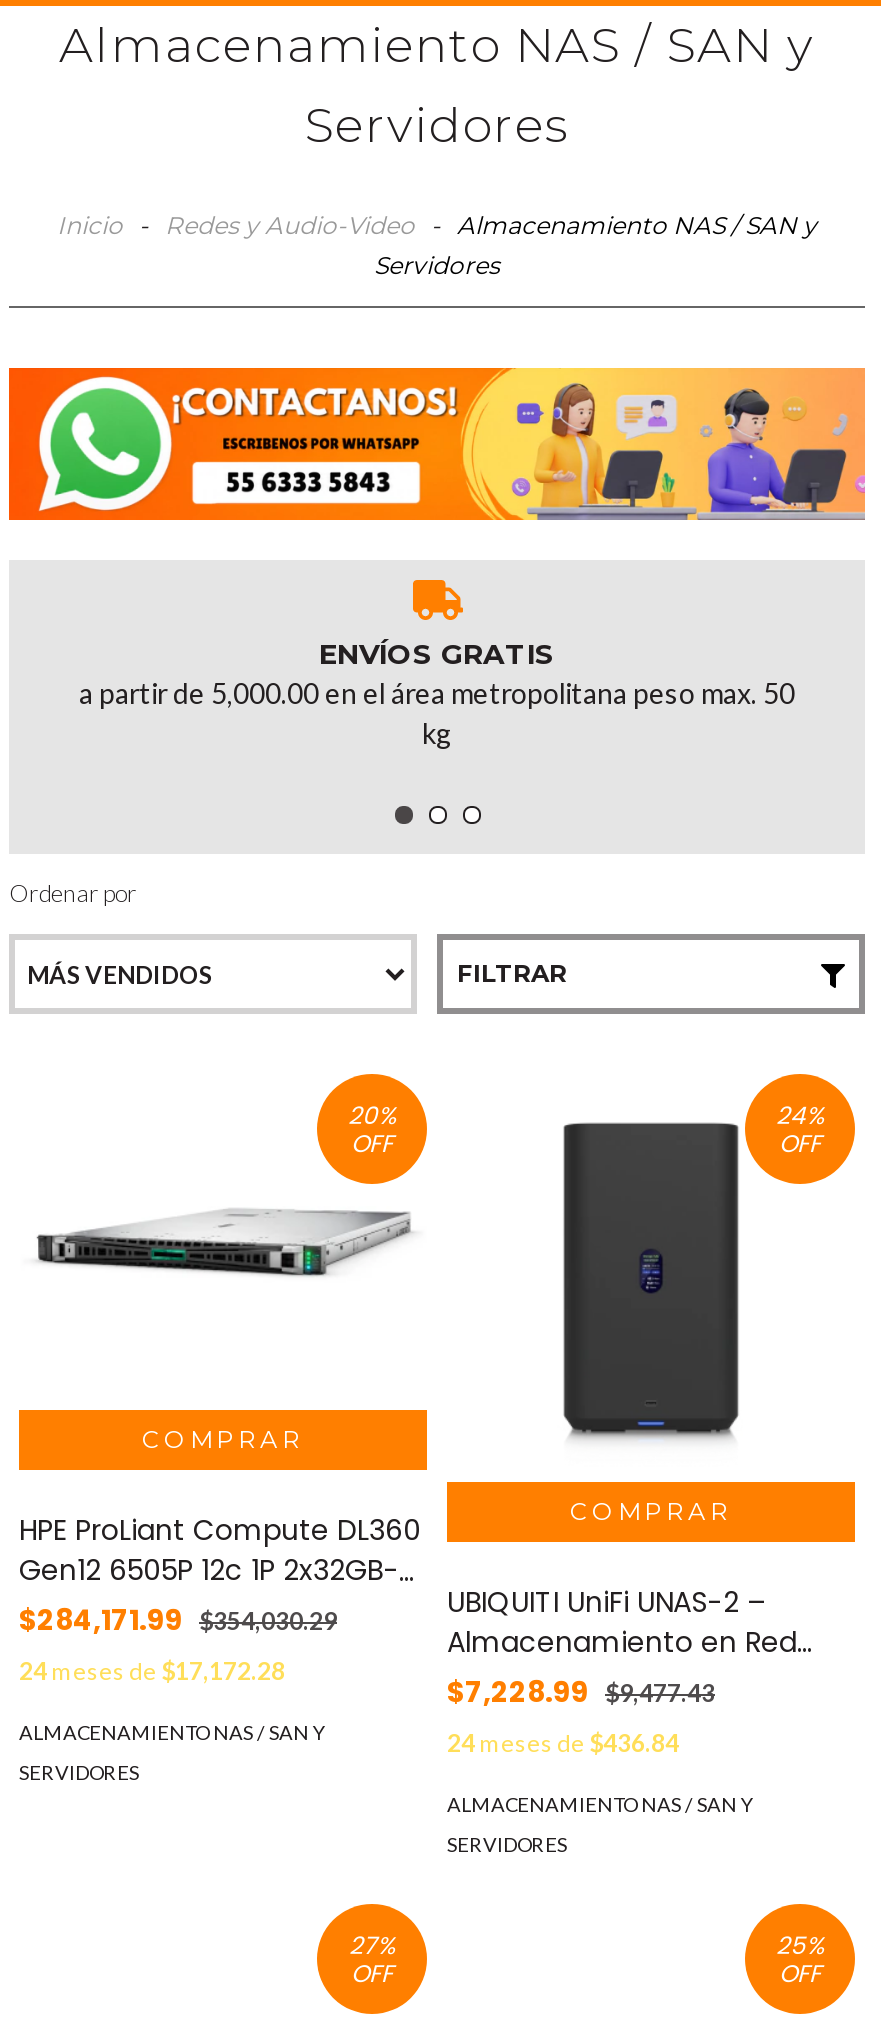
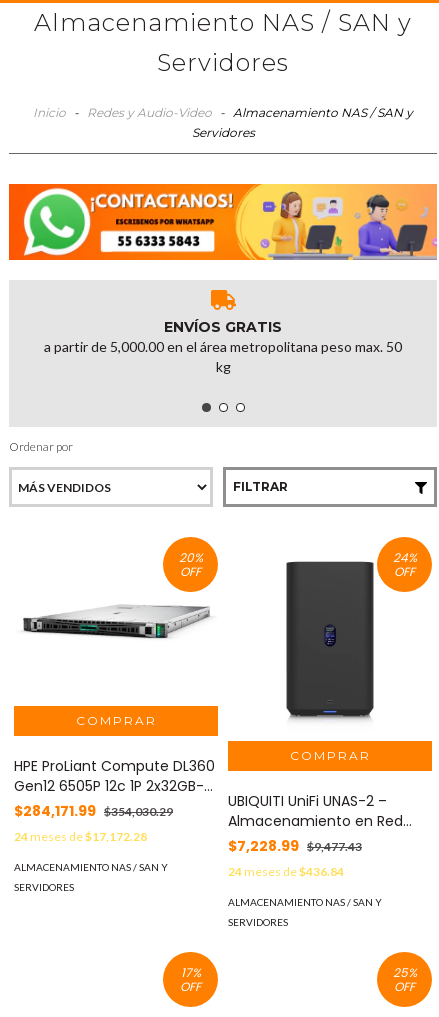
- 27%
+ 17%
